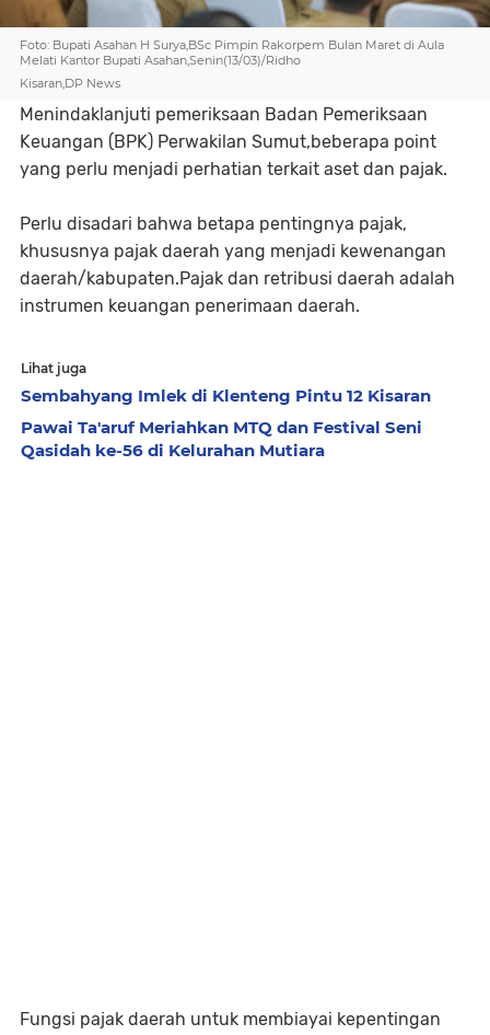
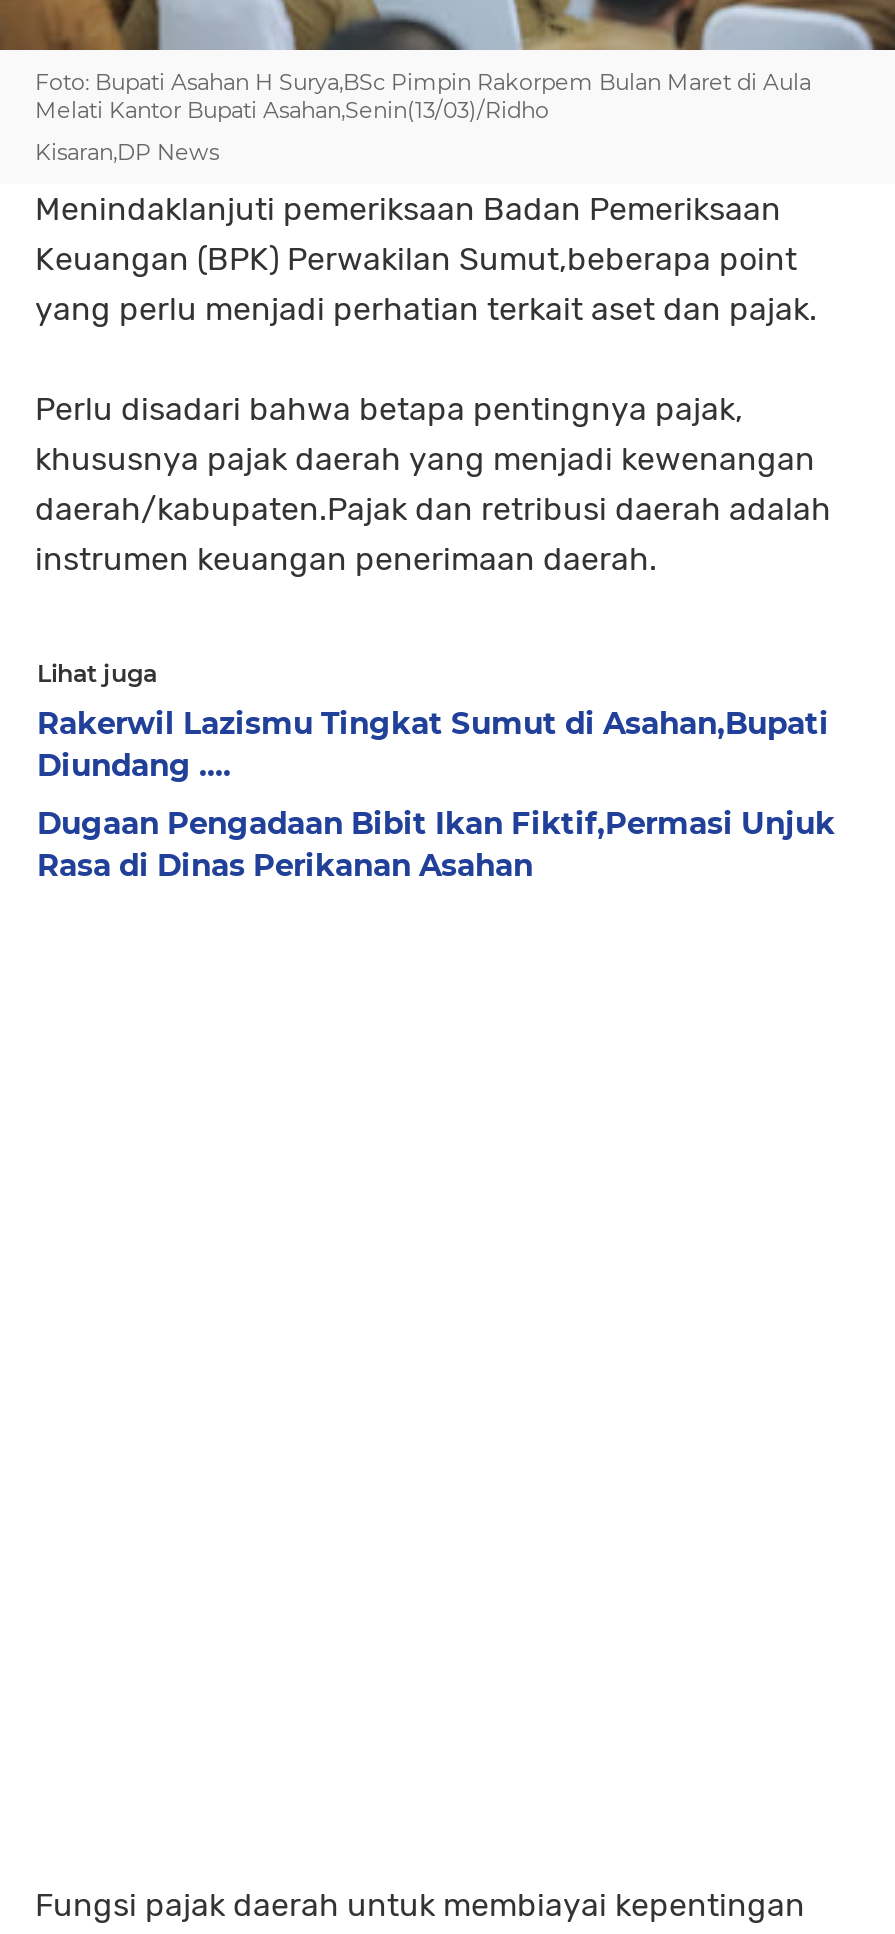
- Sembahyang Imlek di Klenteng Pintu 12 Kisaran
+ Rakerwil Lazismu Tingkat Sumut di Asahan,Bupati
+ Diundang ....

- Pawai Ta'aruf Meriahkan MTQ dan Festival Seni
- Qasidah ke-56 di Kelurahan Mutiara
+ Dugaan Pengadaan Bibit Ikan Fiktif,Permasi Unjuk
+ Rasa di Dinas Perikanan Asahan
